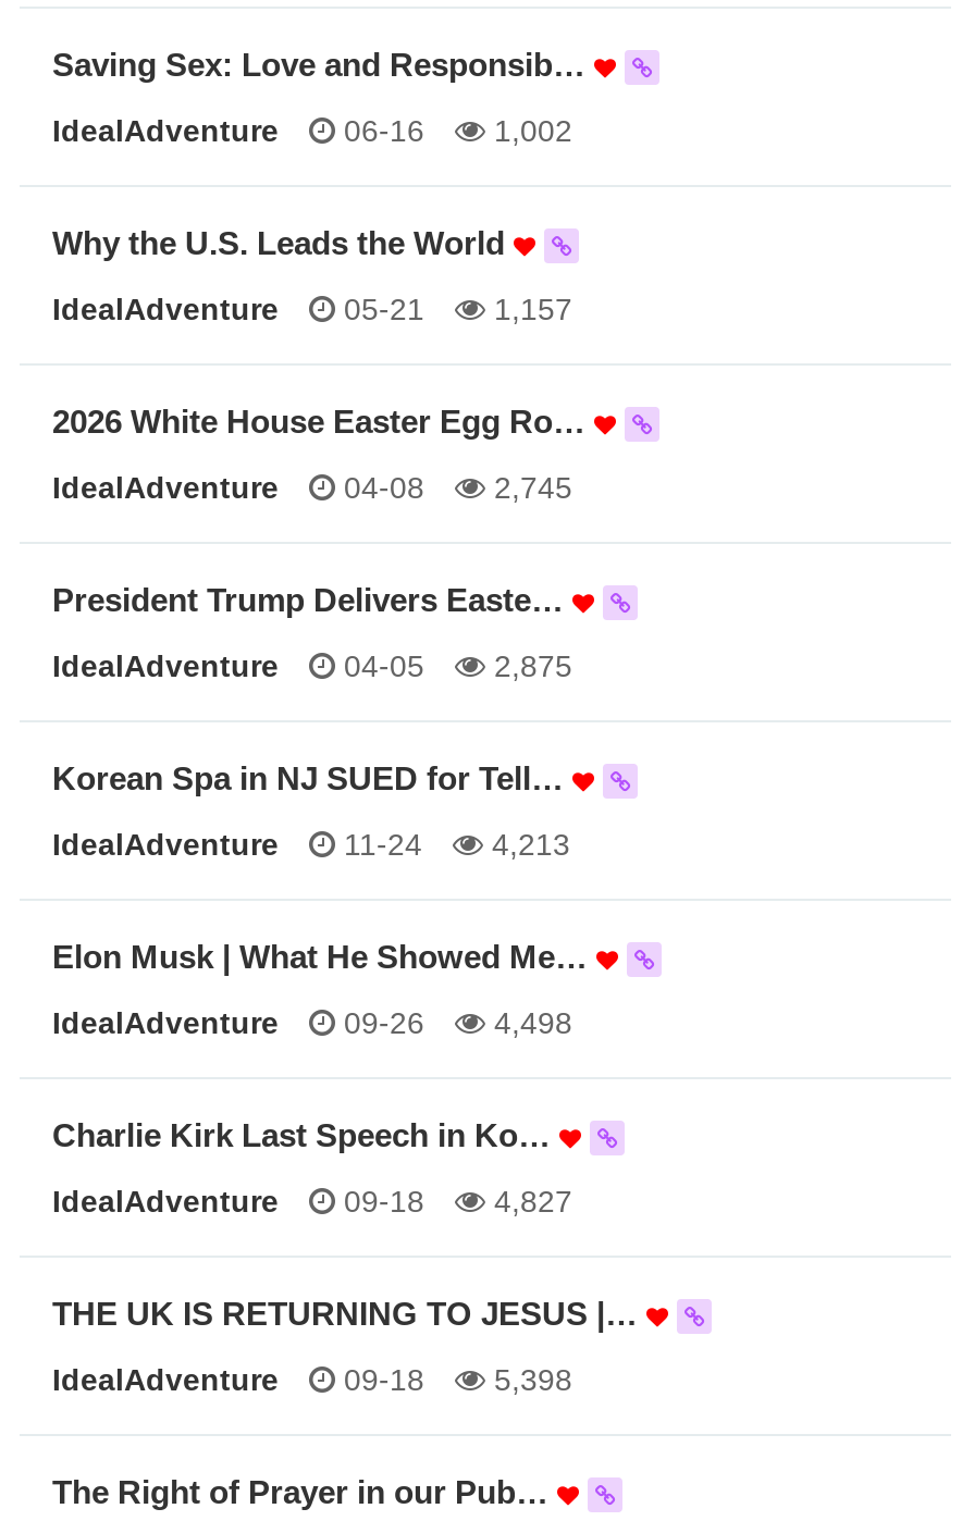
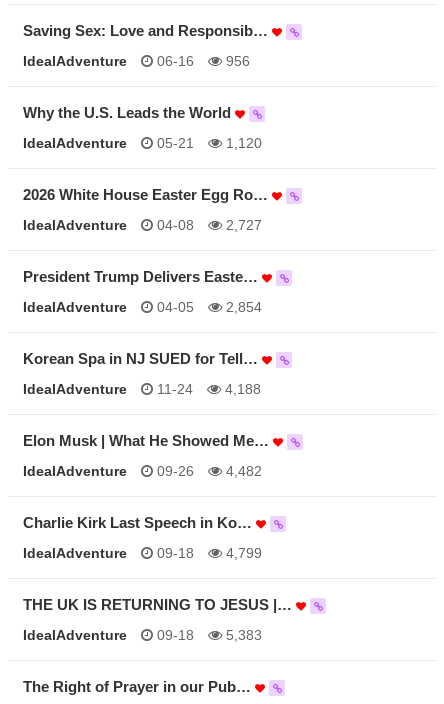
- IdealAdventure 06-16 1,002
+ IdealAdventure 06-16 956

- IdealAdventure 05-21 1,157
+ IdealAdventure 05-21 1,120

- IdealAdventure 04-08 2,745
+ IdealAdventure 04-08 2,727

- IdealAdventure 04-05 2,875
+ IdealAdventure 04-05 2,854

- IdealAdventure 11-24 4,213
+ IdealAdventure 11-24 4,188

- IdealAdventure 09-26 4,498
+ IdealAdventure 09-26 4,482

- IdealAdventure 09-18 4,827
+ IdealAdventure 09-18 4,799

- IdealAdventure 09-18 5,398
+ IdealAdventure 09-18 5,383
